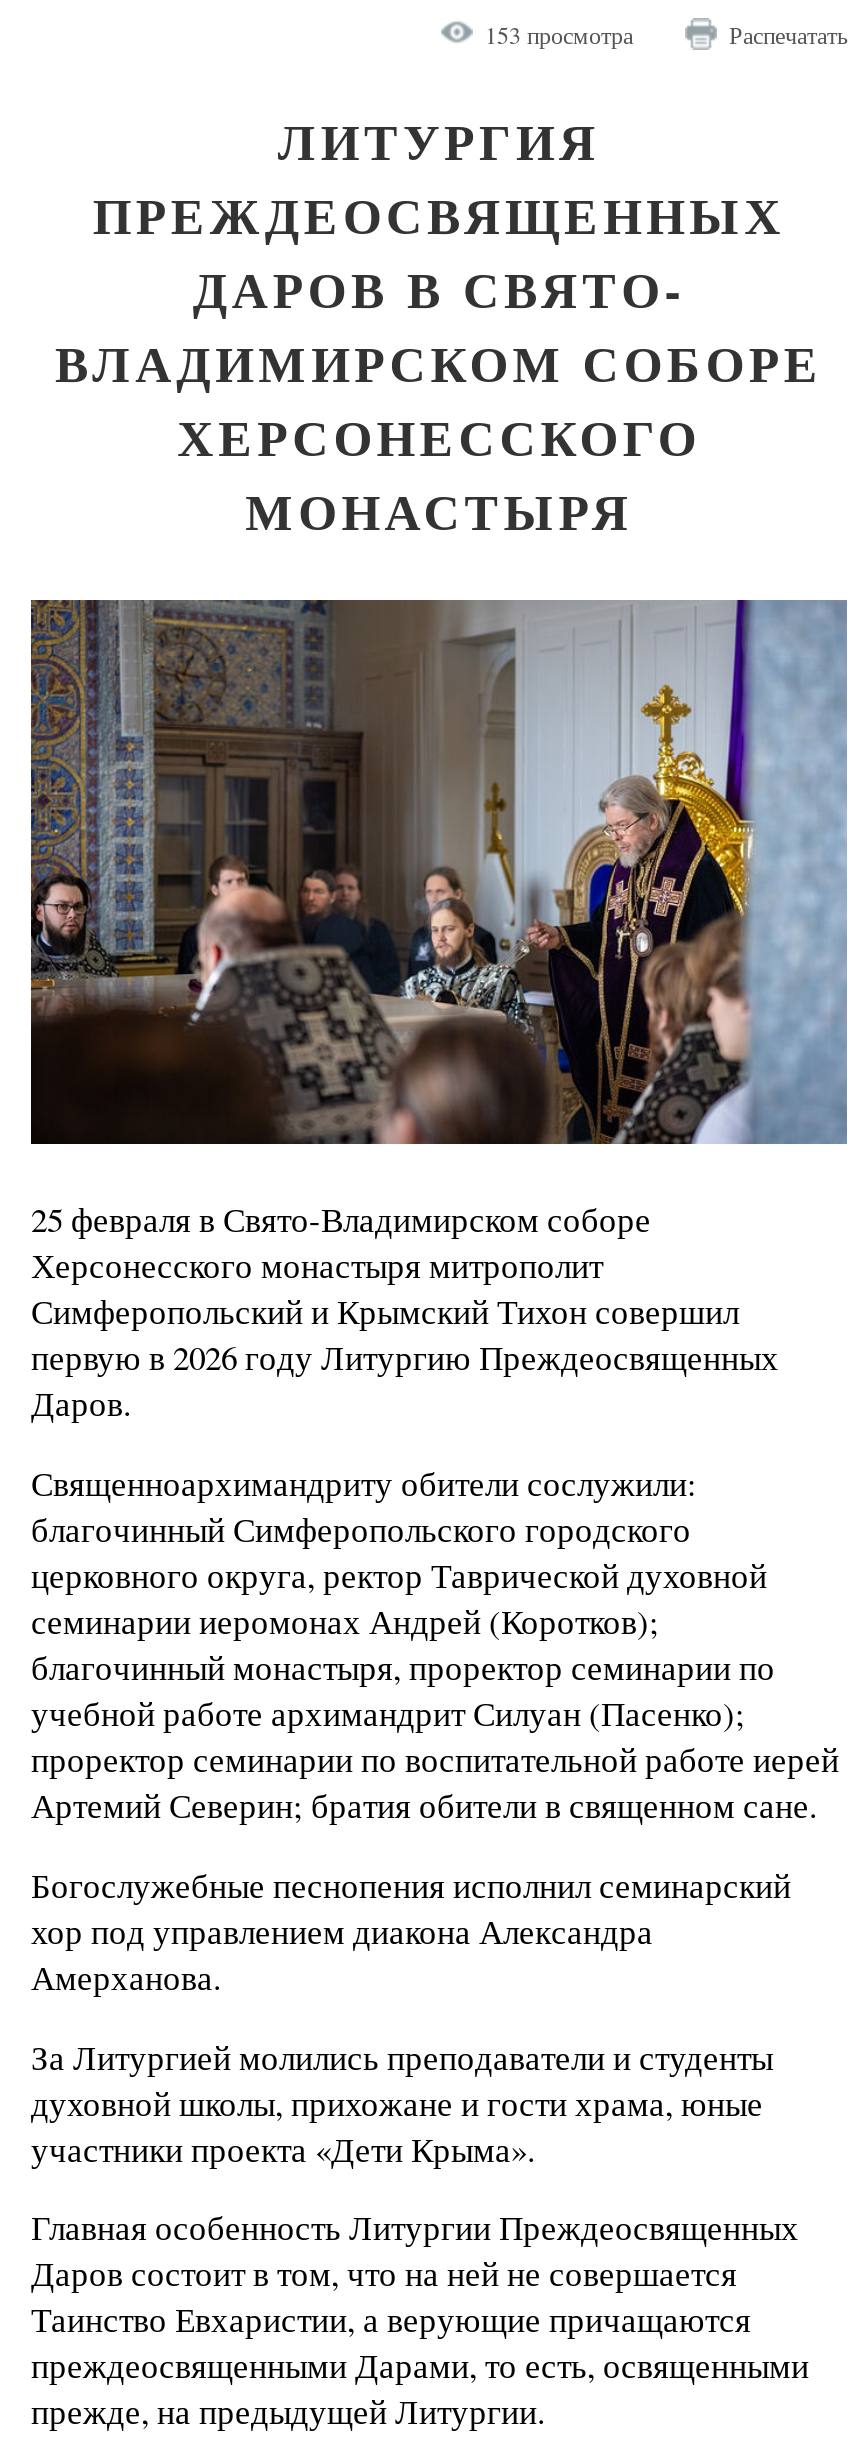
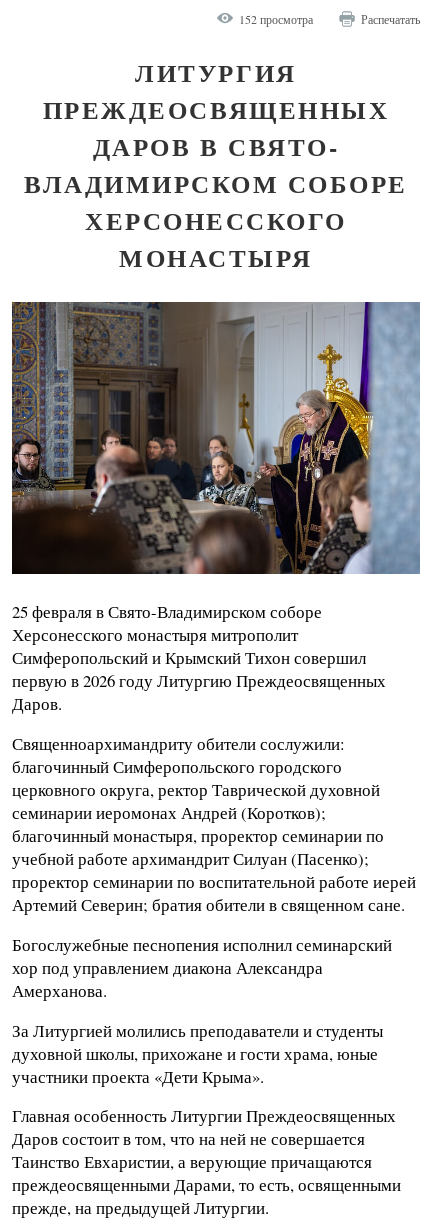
- 153 просмотра
+ 152 просмотра
